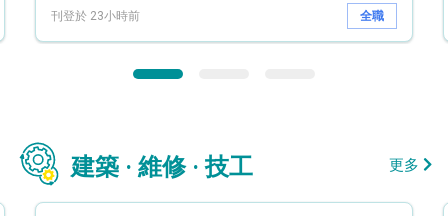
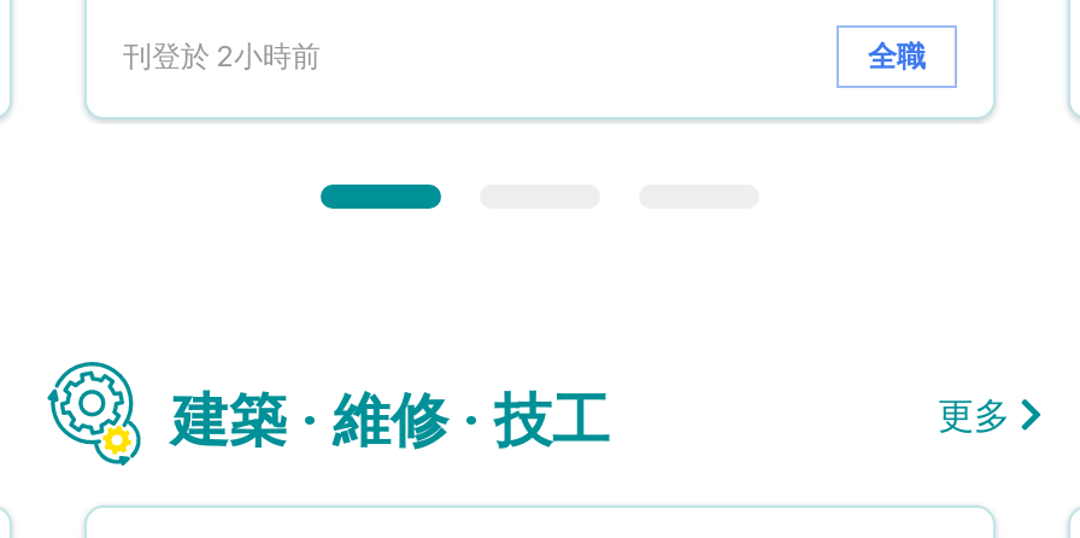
- 刊登於 23小時前
+ 刊登於 2小時前
